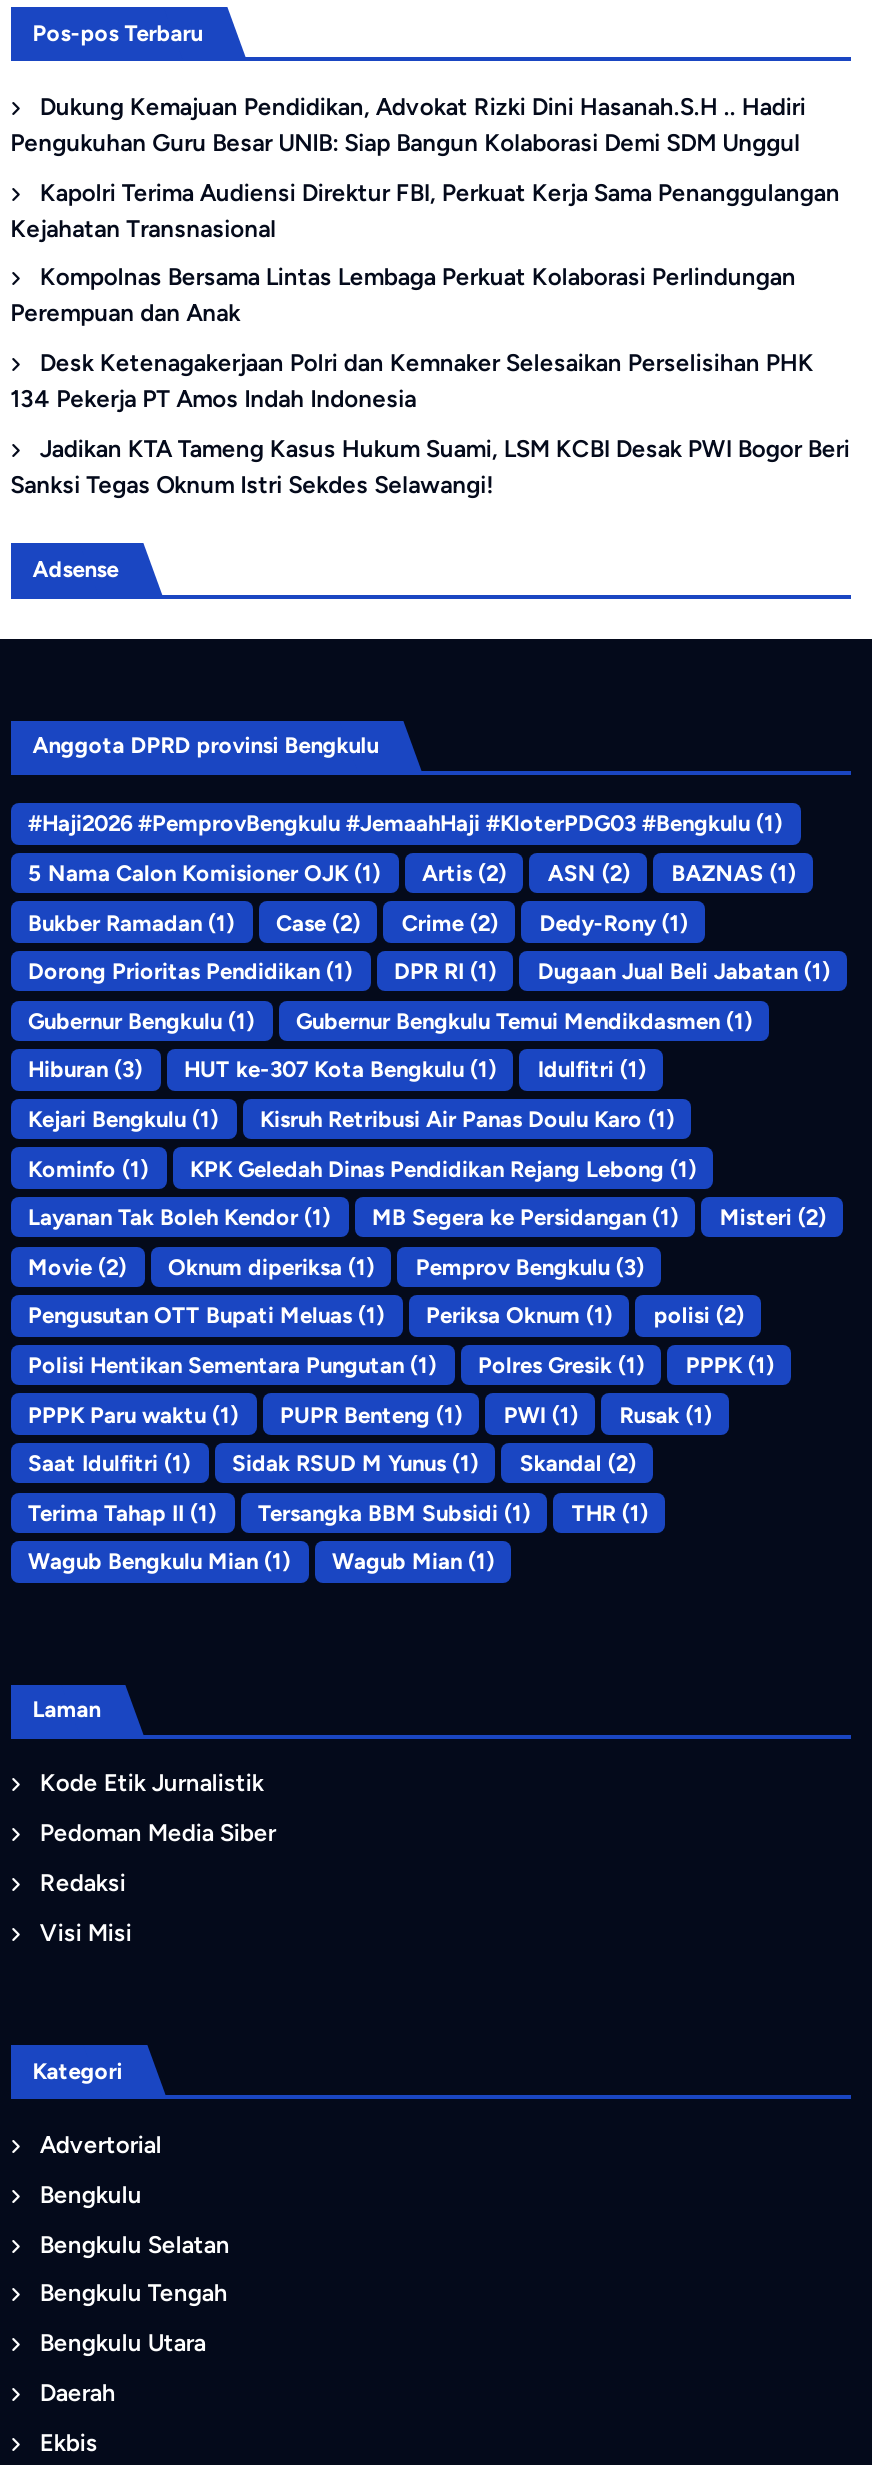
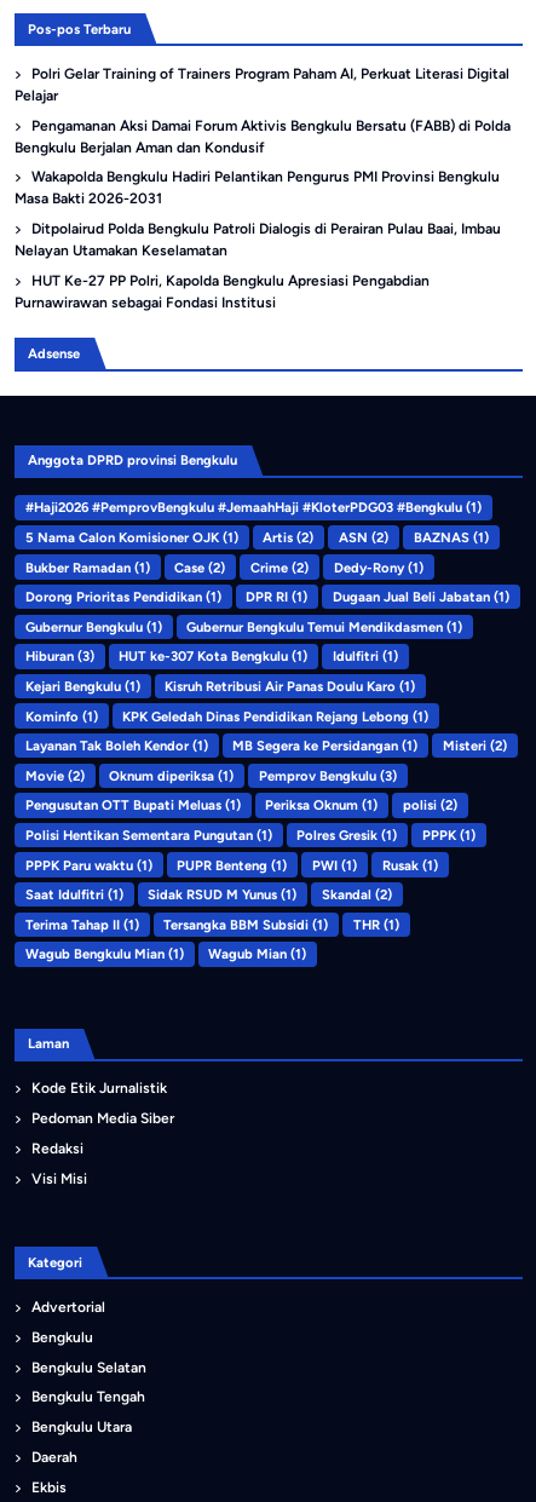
- Dukung Kemajuan Pendidikan, Advokat Rizki Dini Hasanah.S.H .. Hadiri
- Pengukuhan Guru Besar UNIB: Siap Bangun Kolaborasi Demi SDM Unggul
+ Polri Gelar Training of Trainers Program Paham AI, Perkuat Literasi Digital
+ Pelajar

- Kapolri Terima Audiensi Direktur FBI, Perkuat Kerja Sama Penanggulangan
- Kejahatan Transnasional
+ Pengamanan Aksi Damai Forum Aktivis Bengkulu Bersatu (FABB) di Polda
+ Bengkulu Berjalan Aman dan Kondusif

- Kompolnas Bersama Lintas Lembaga Perkuat Kolaborasi Perlindungan
- Perempuan dan Anak
+ Wakapolda Bengkulu Hadiri Pelantikan Pengurus PMI Provinsi Bengkulu
+ Masa Bakti 2026-2031

- Desk Ketenagakerjaan Polri dan Kemnaker Selesaikan Perselisihan PHK
- 134 Pekerja PT Amos Indah Indonesia
+ Ditpolairud Polda Bengkulu Patroli Dialogis di Perairan Pulau Baai, Imbau
+ Nelayan Utamakan Keselamatan

- Jadikan KTA Tameng Kasus Hukum Suami, LSM KCBI Desak PWI Bogor Beri
- Sanksi Tegas Oknum Istri Sekdes Selawangi!
+ HUT Ke-27 PP Polri, Kapolda Bengkulu Apresiasi Pengabdian
+ Purnawirawan sebagai Fondasi Institusi
